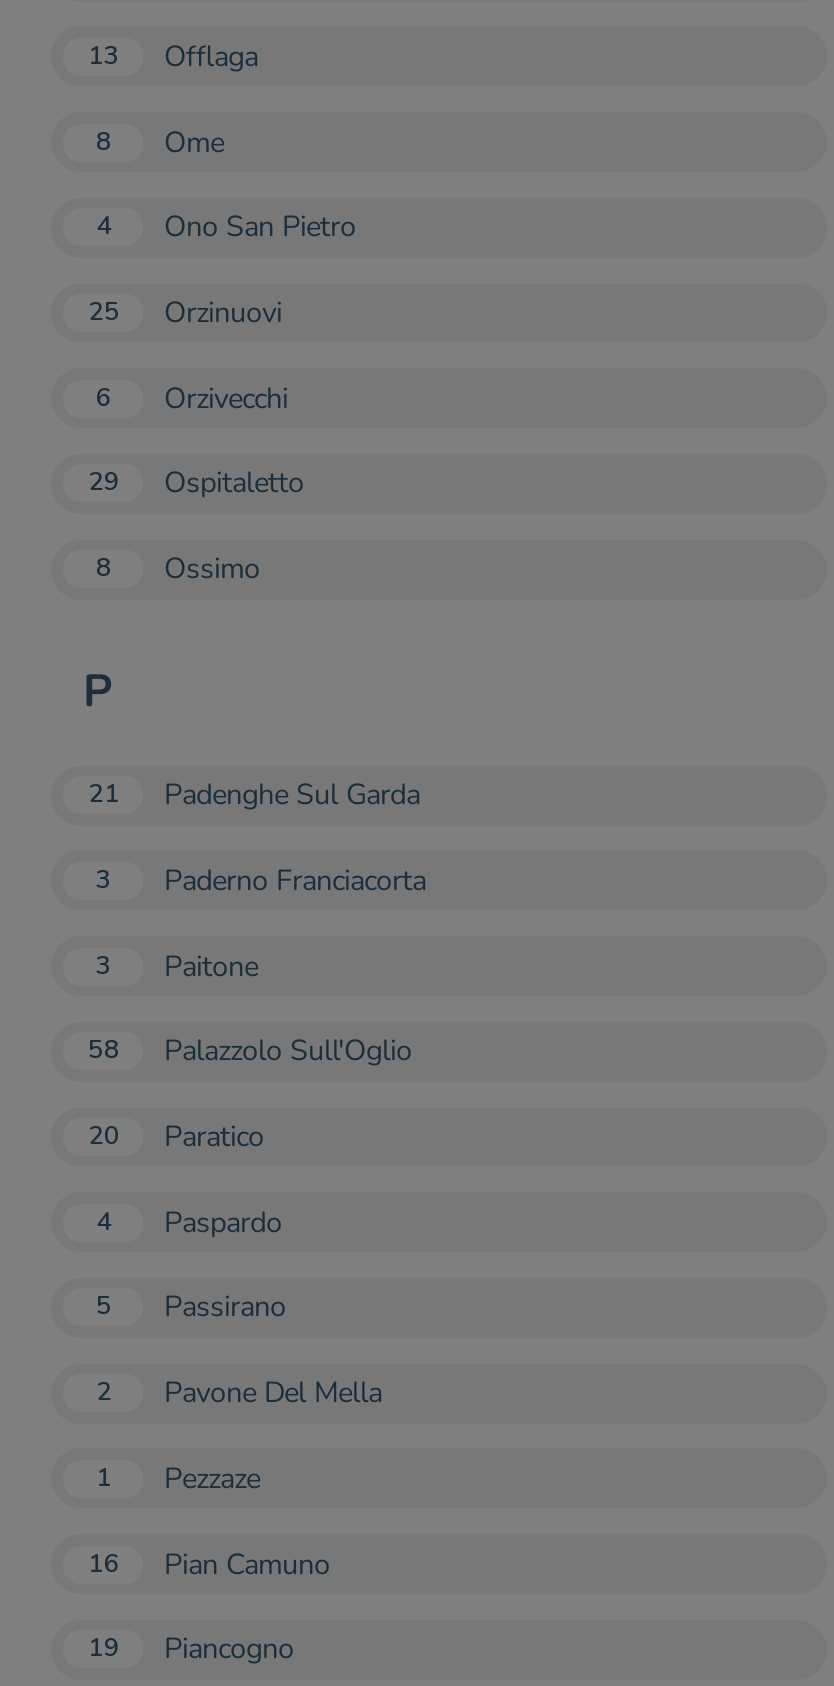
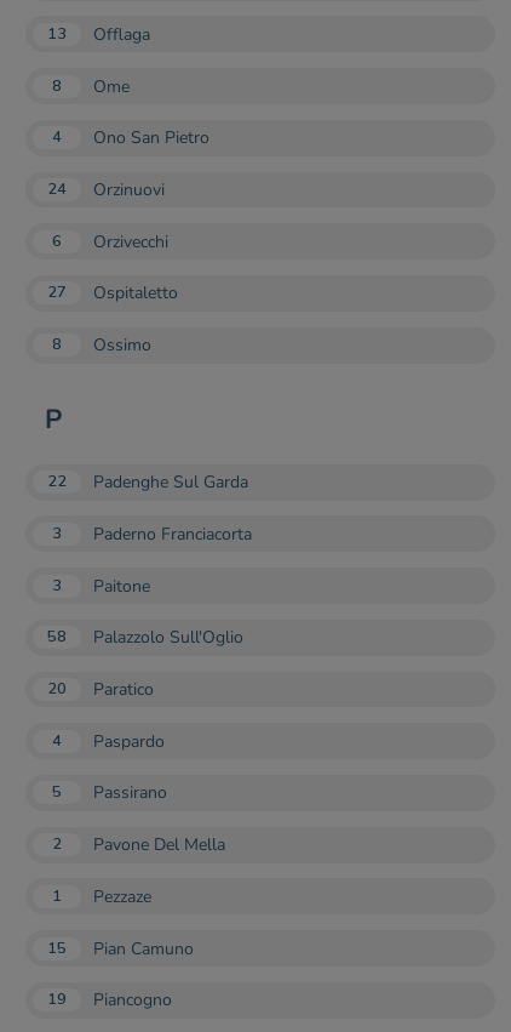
- 25 Orzinuovi
+ 24 Orzinuovi

- 29 Ospitaletto
+ 27 Ospitaletto

- 21 Padenghe Sul Garda
+ 22 Padenghe Sul Garda

- 16 Pian Camuno
+ 15 Pian Camuno
